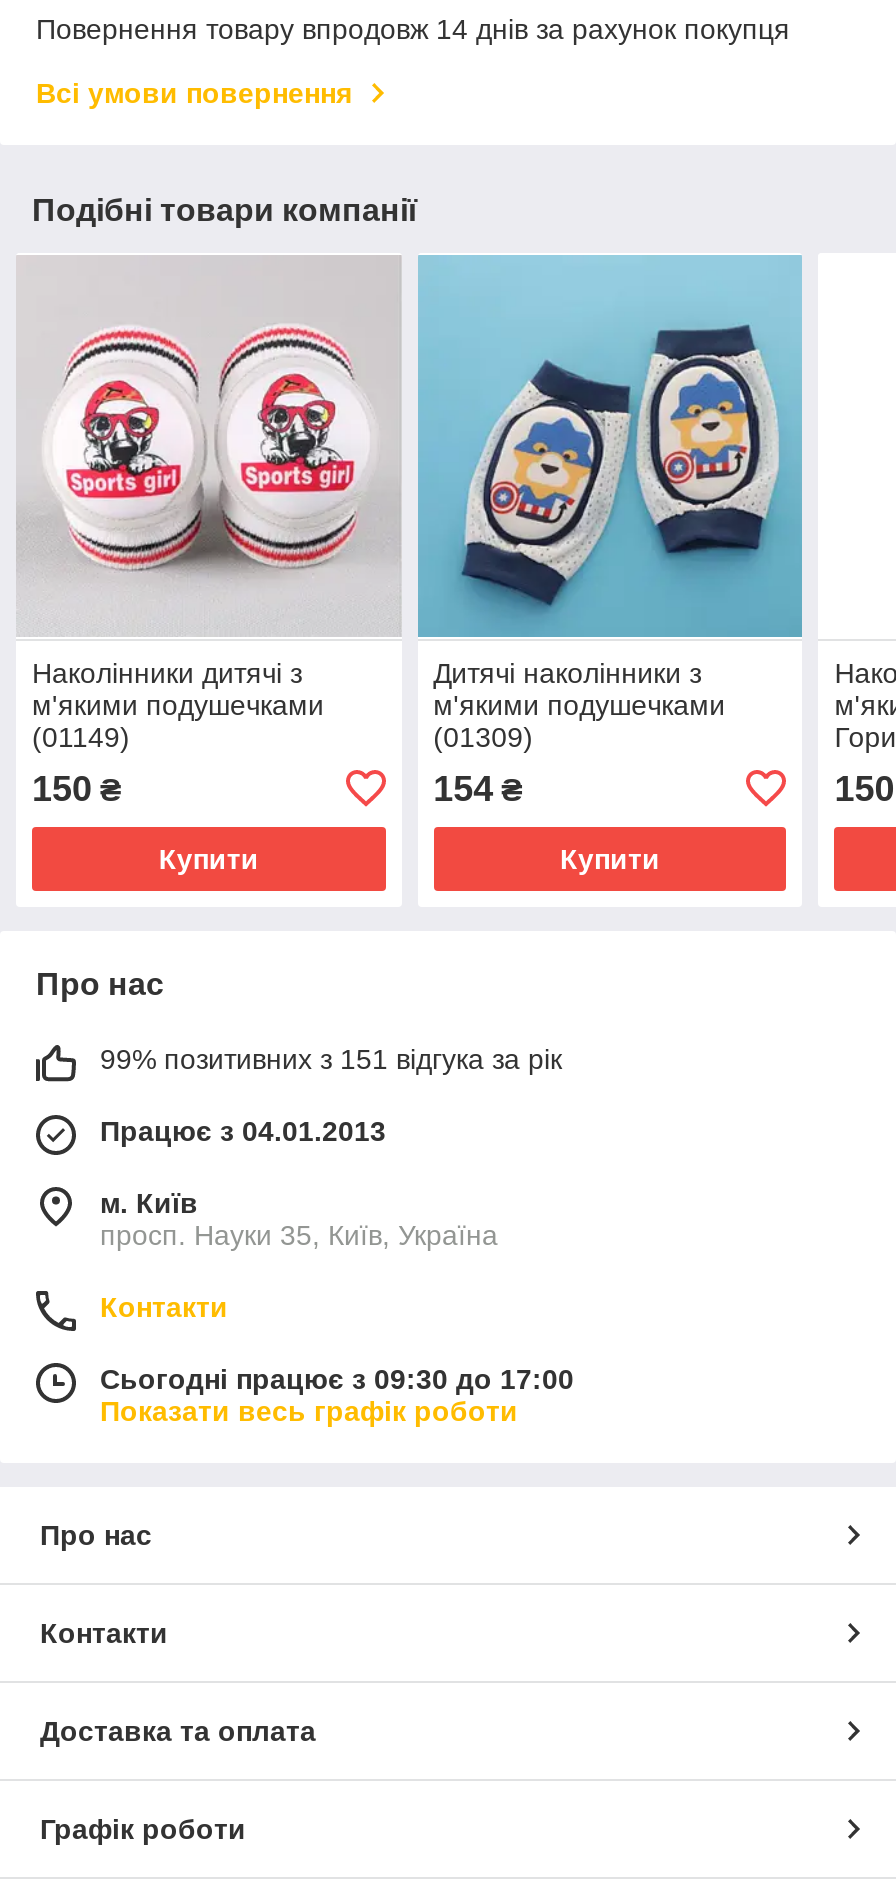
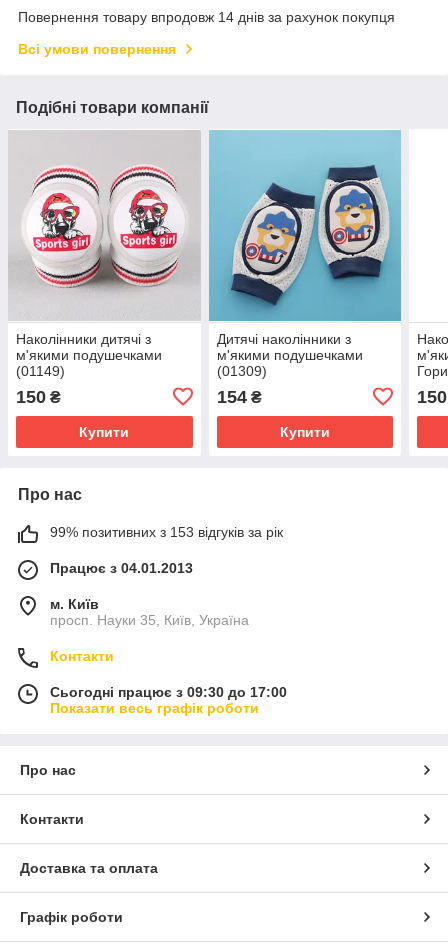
- 99% позитивних з 151 відгука за рік
+ 99% позитивних з 153 відгуків за рік
